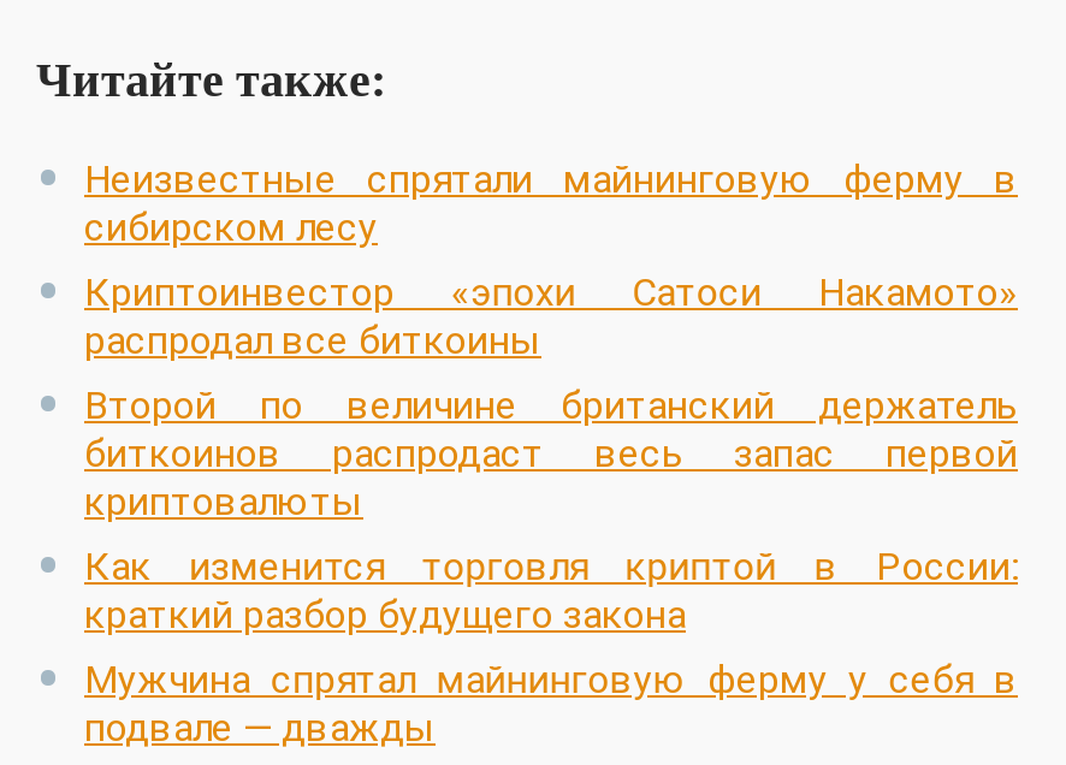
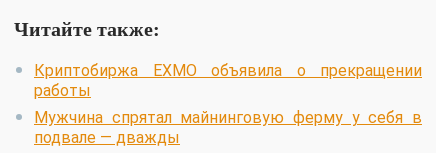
- Неизвестные спрятали майнинговую ферму в
- сибирском лесу
- Криптоинвестор «эпохи Сатоси Накамото»
- распродал все биткоины
- Второй по величине британский держатель
- биткоинов распродаст весь запас первой
- криптовалюты
- Как изменится торговля криптой в России:
- краткий разбор будущего закона
+ Криптобиржа EXMO объявила о прекращении
+ работы
